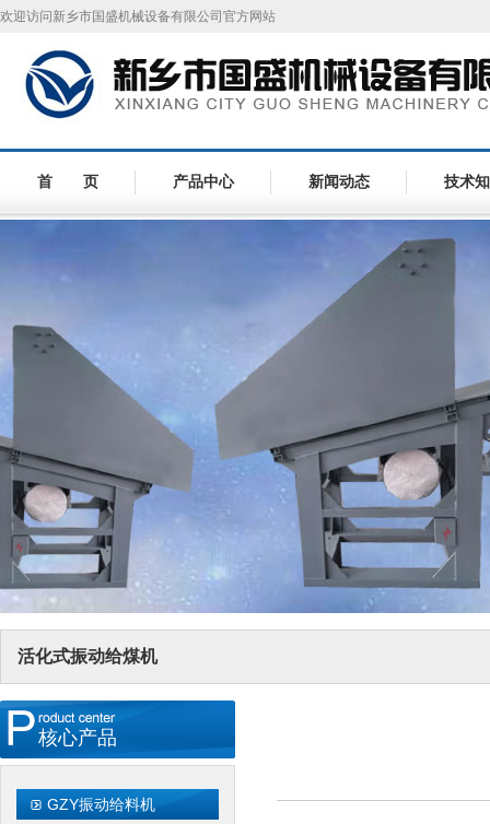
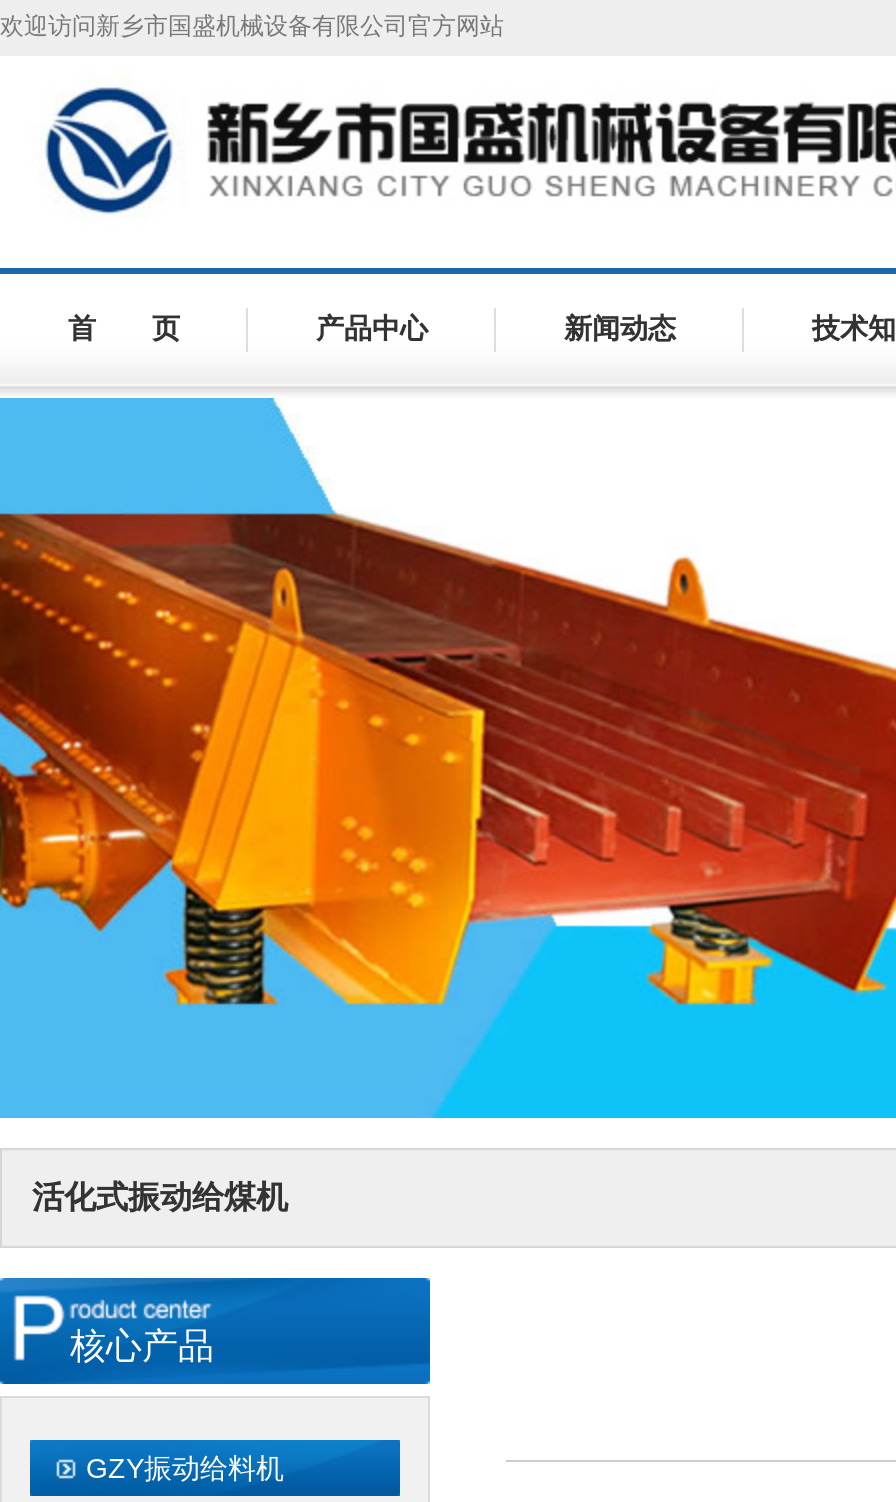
- [image]
+ [image]
